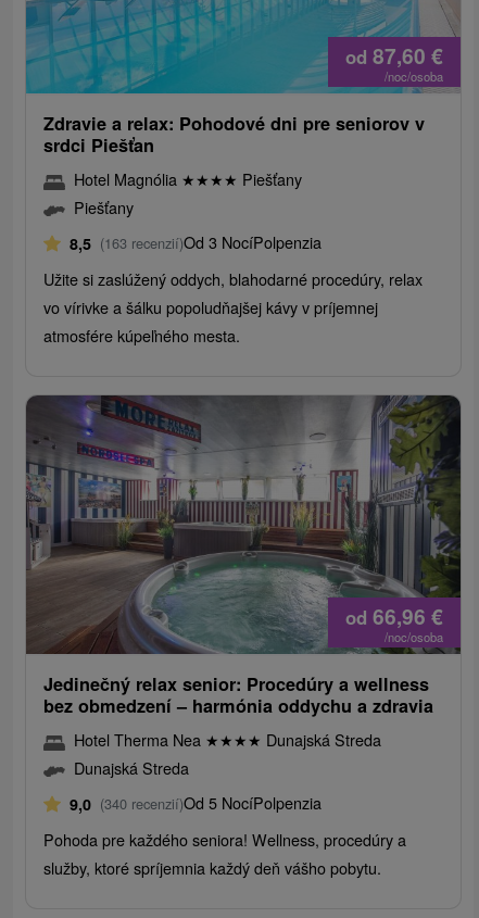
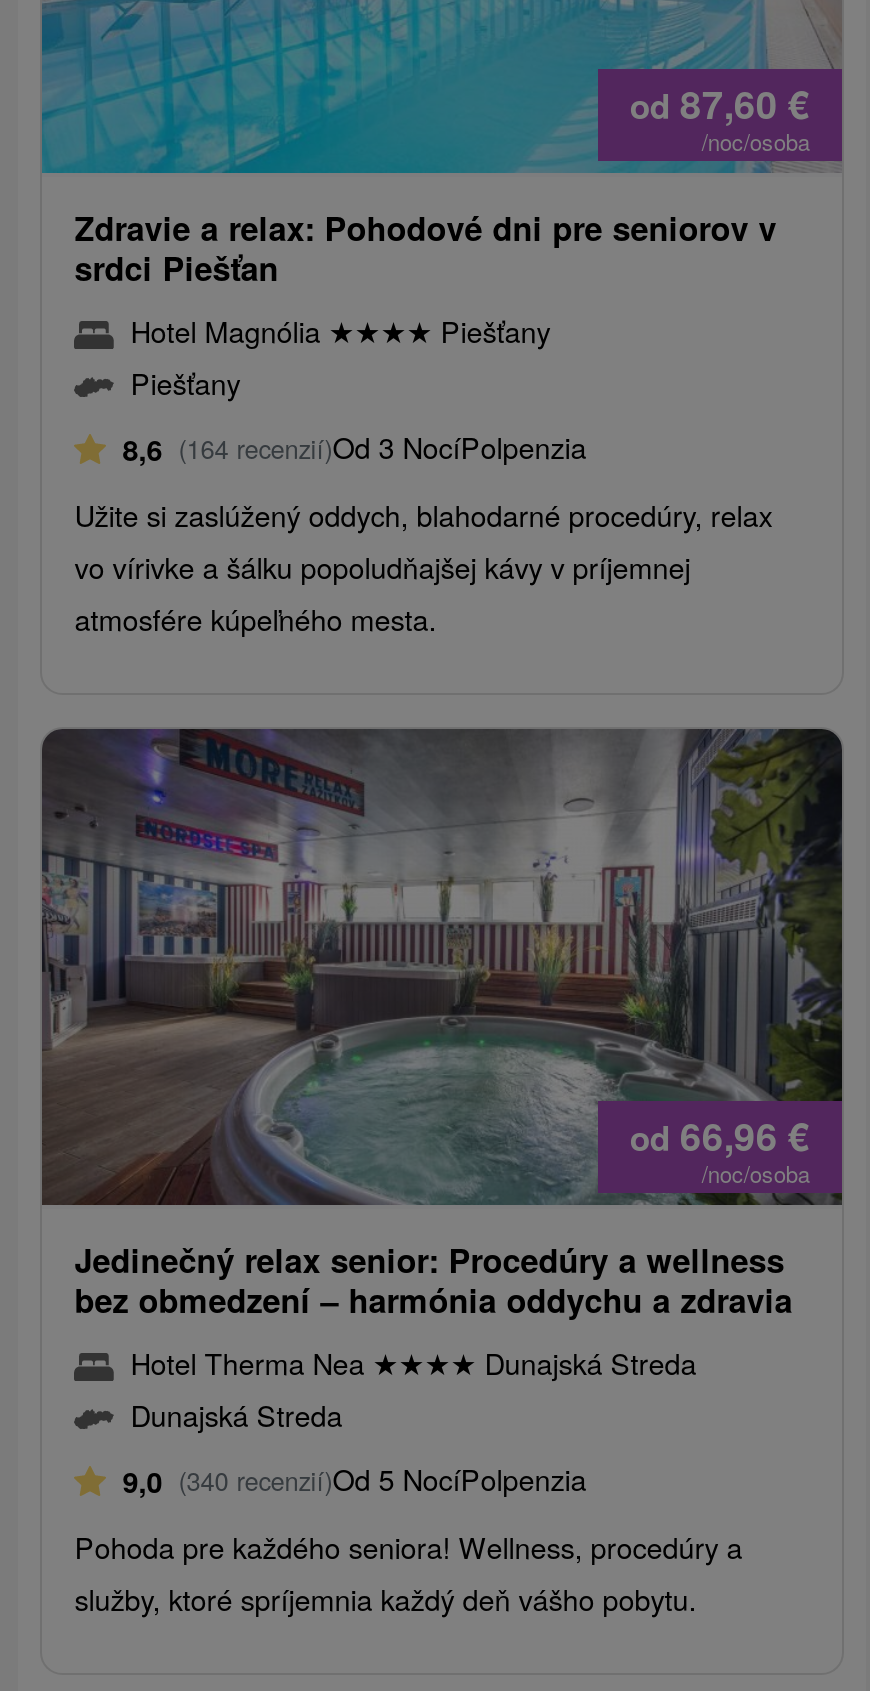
- 8,5 (163 recenzií)Od 3 NocíPolpenzia
+ 8,6 (164 recenzií)Od 3 NocíPolpenzia
